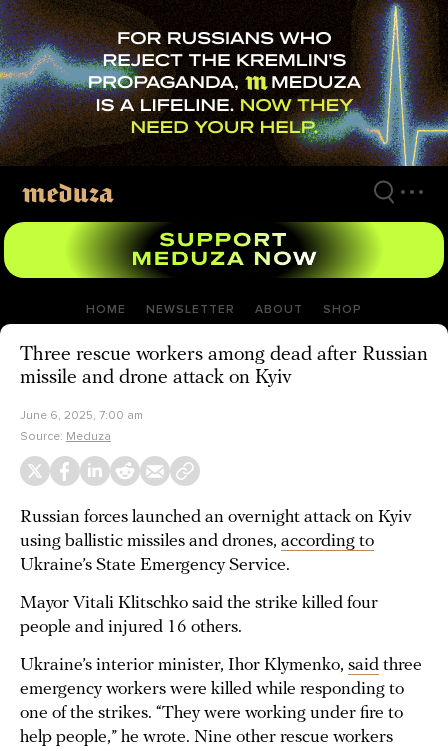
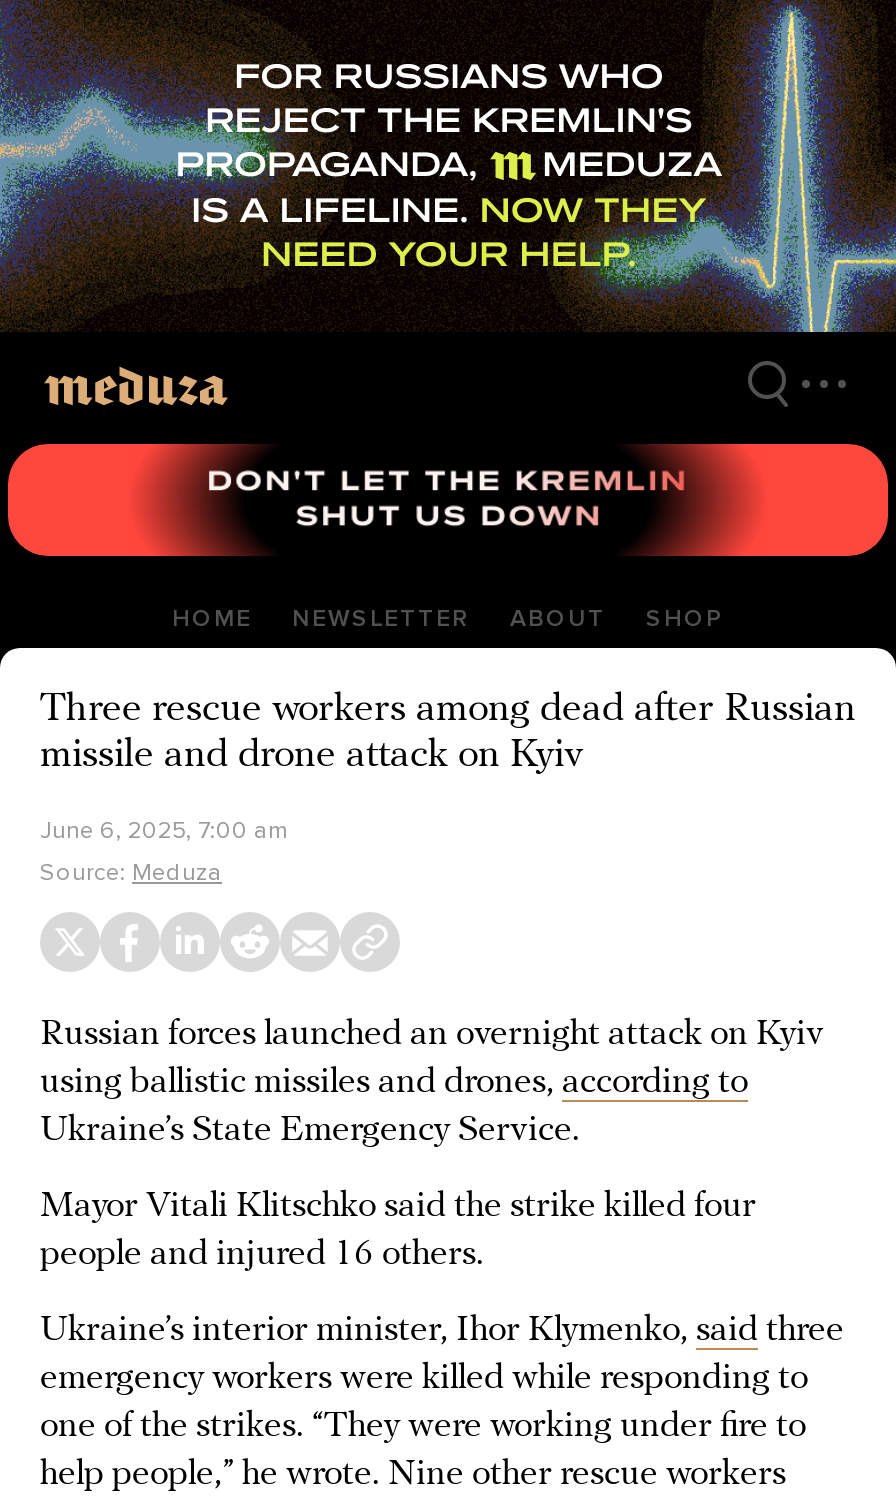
- [image]
+ [image]
